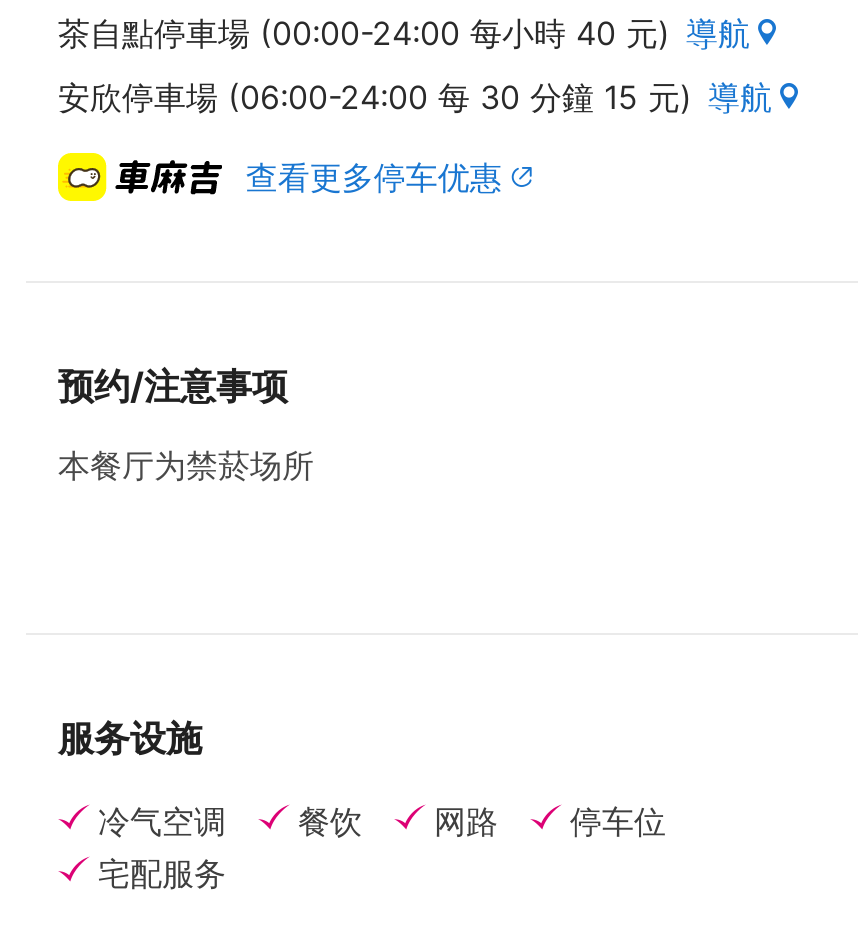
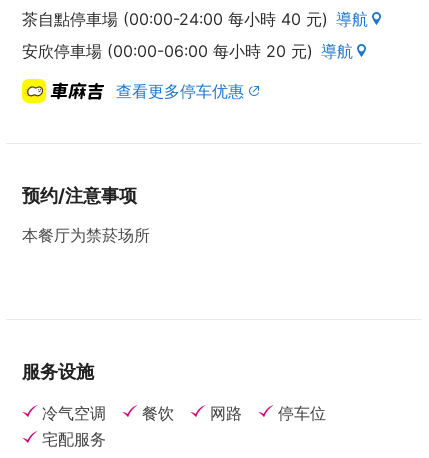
- 安欣停車場 (06:00-24:00 每 30 分鐘 15 元) 導航
+ 安欣停車場 (00:00-06:00 每小時 20 元) 導航
